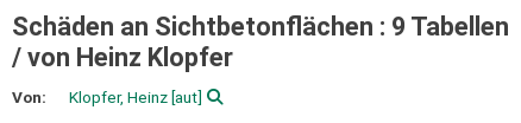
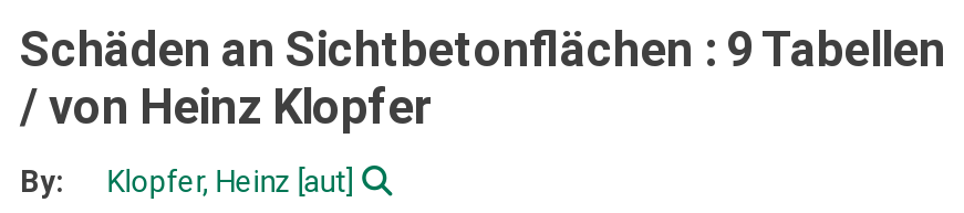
- Von:
+ By:
